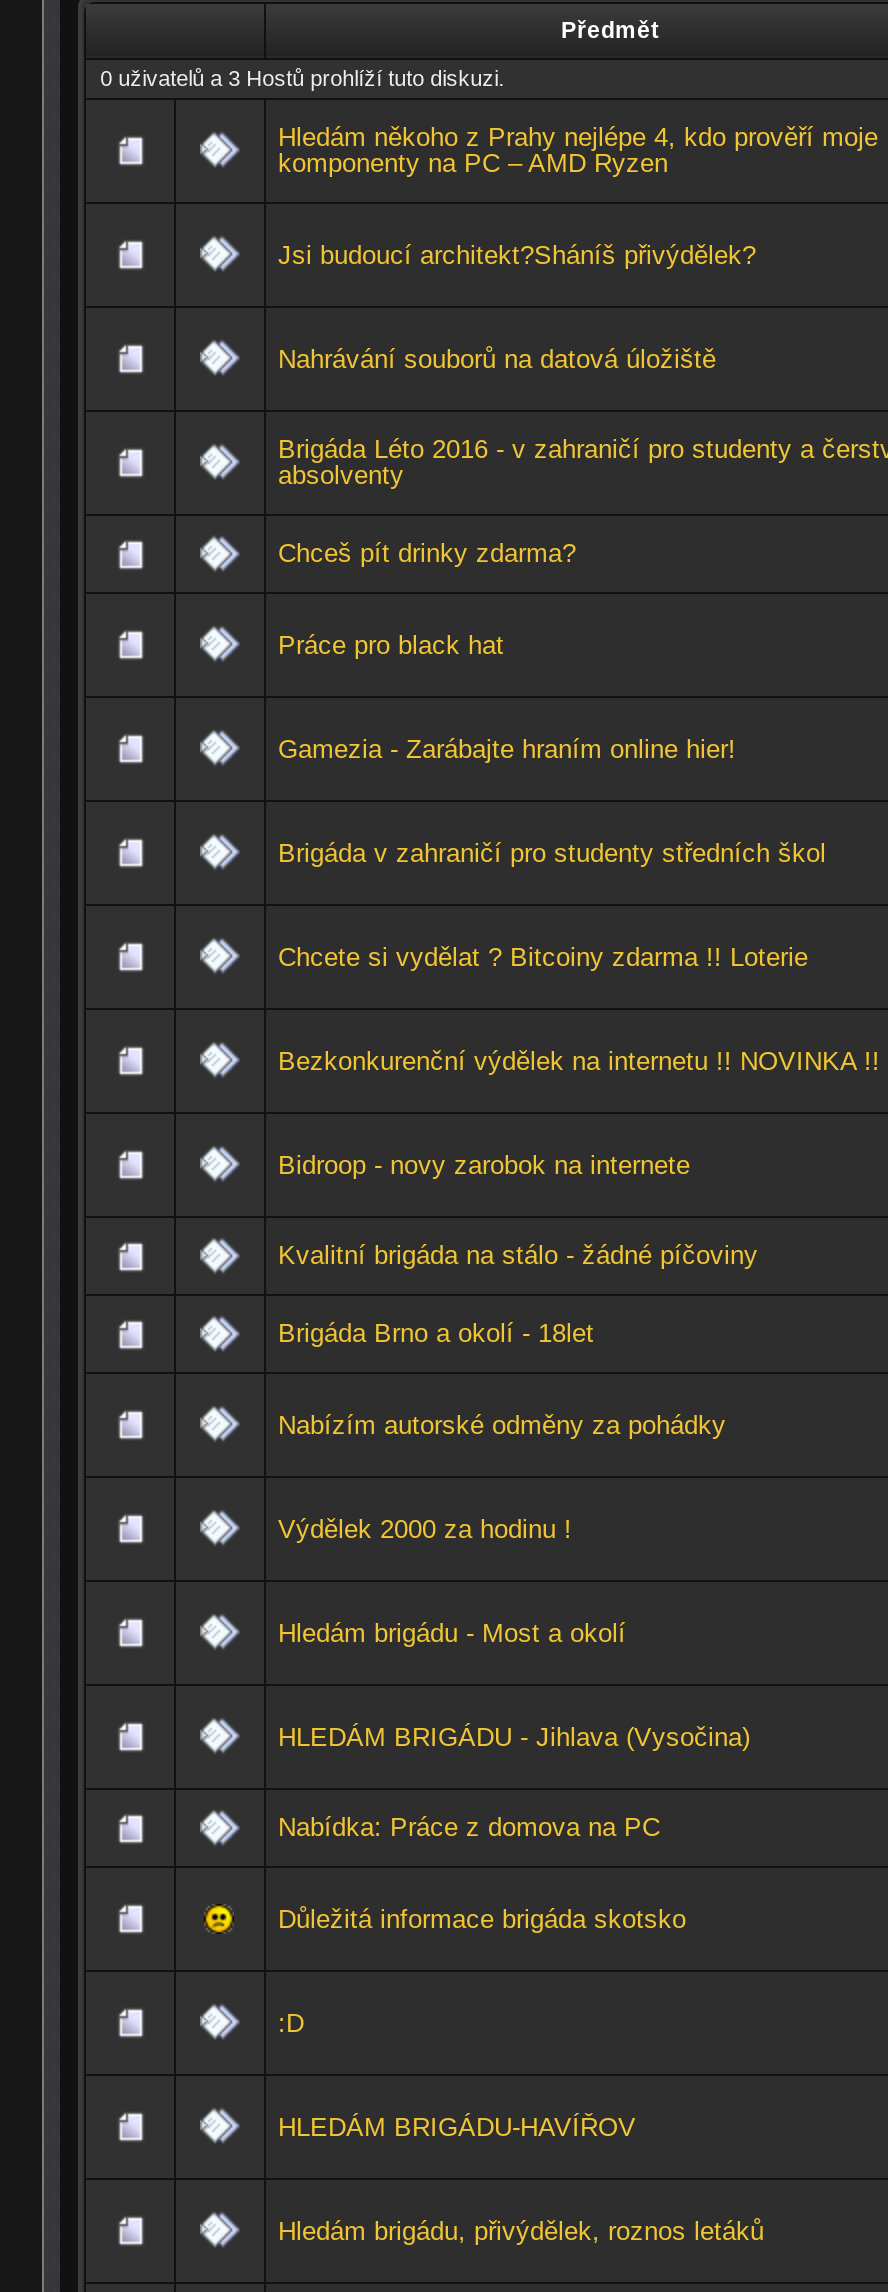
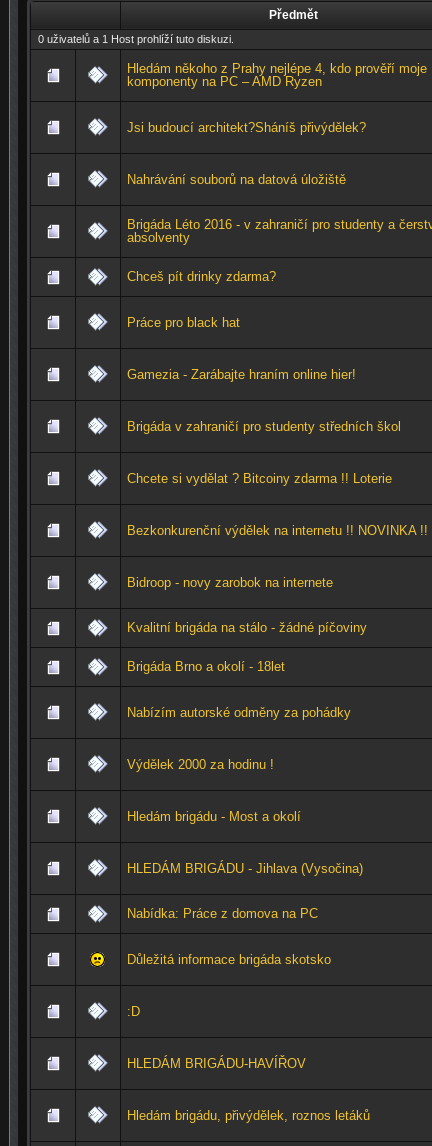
- 0 uživatelů a 3 Hostů prohlíží tuto diskuzi.
+ 0 uživatelů a 1 Host prohlíží tuto diskuzi.
